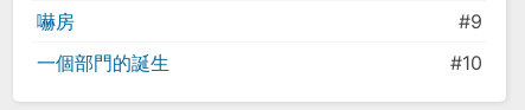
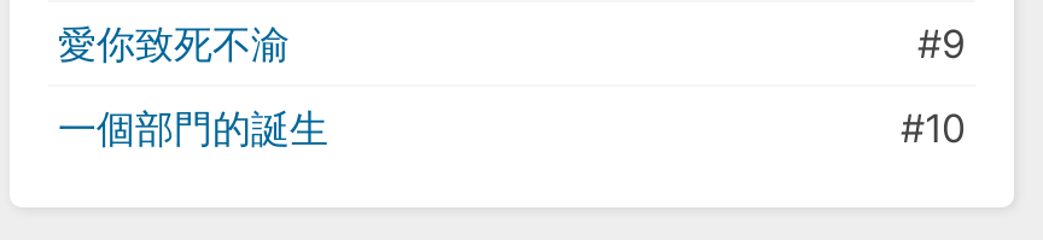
- 嚇房
+ 愛你致死不渝
